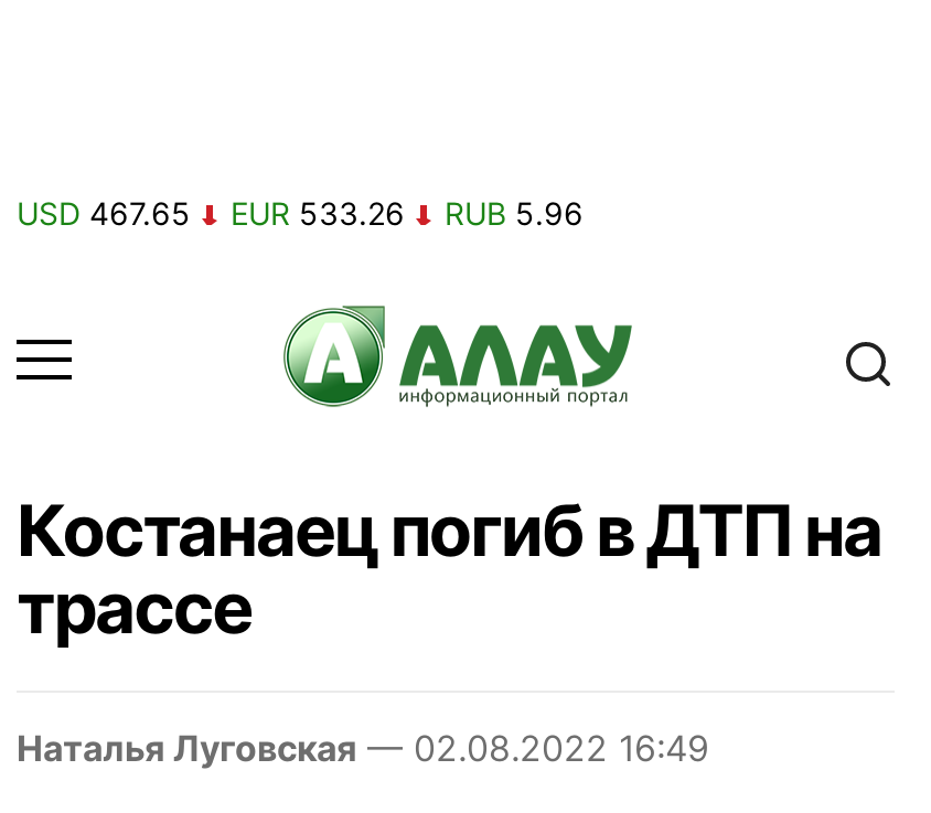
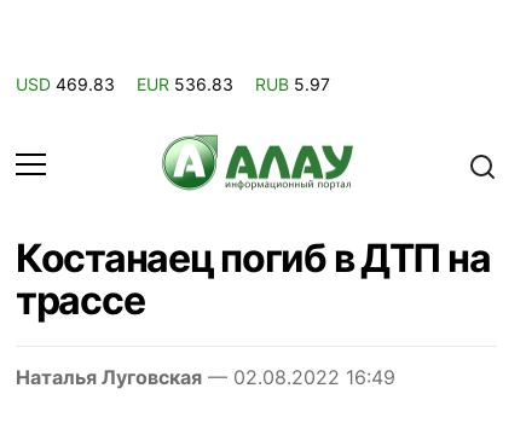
- USD 467.65
+ USD 469.83

- EUR 533.26
+ EUR 536.83

- RUB 5.96
+ RUB 5.97
